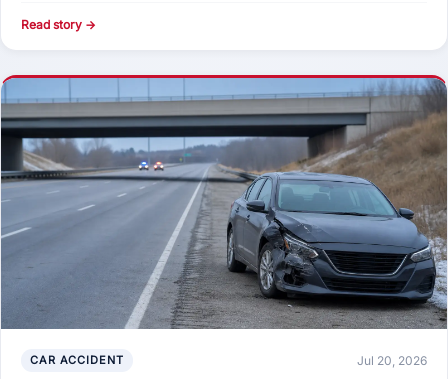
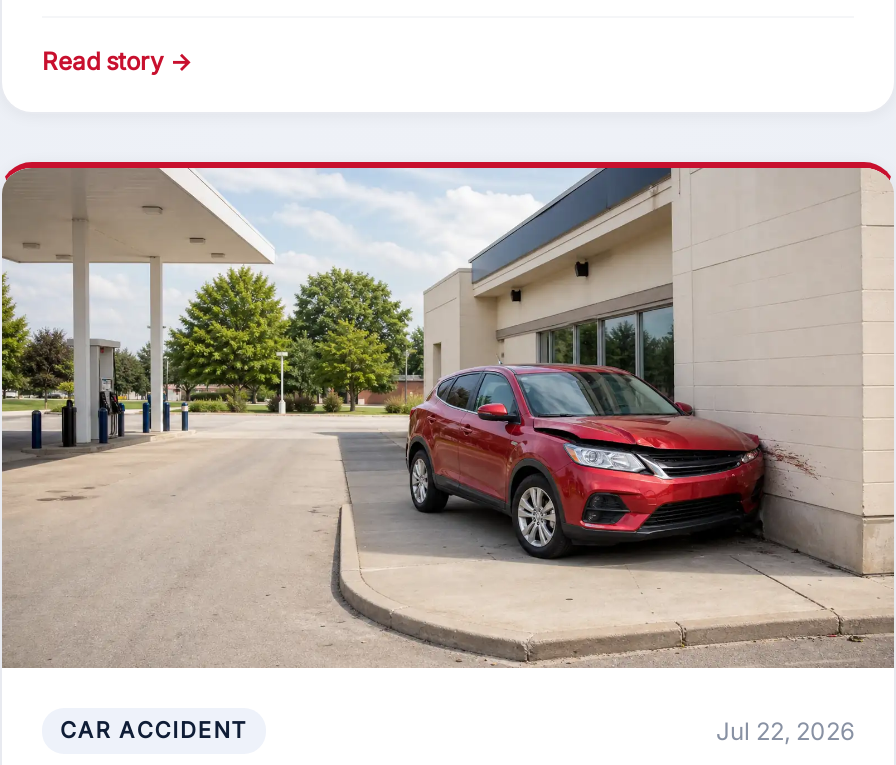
- [image]
- Jul 20, 2026
+ [image]
+ Jul 22, 2026
